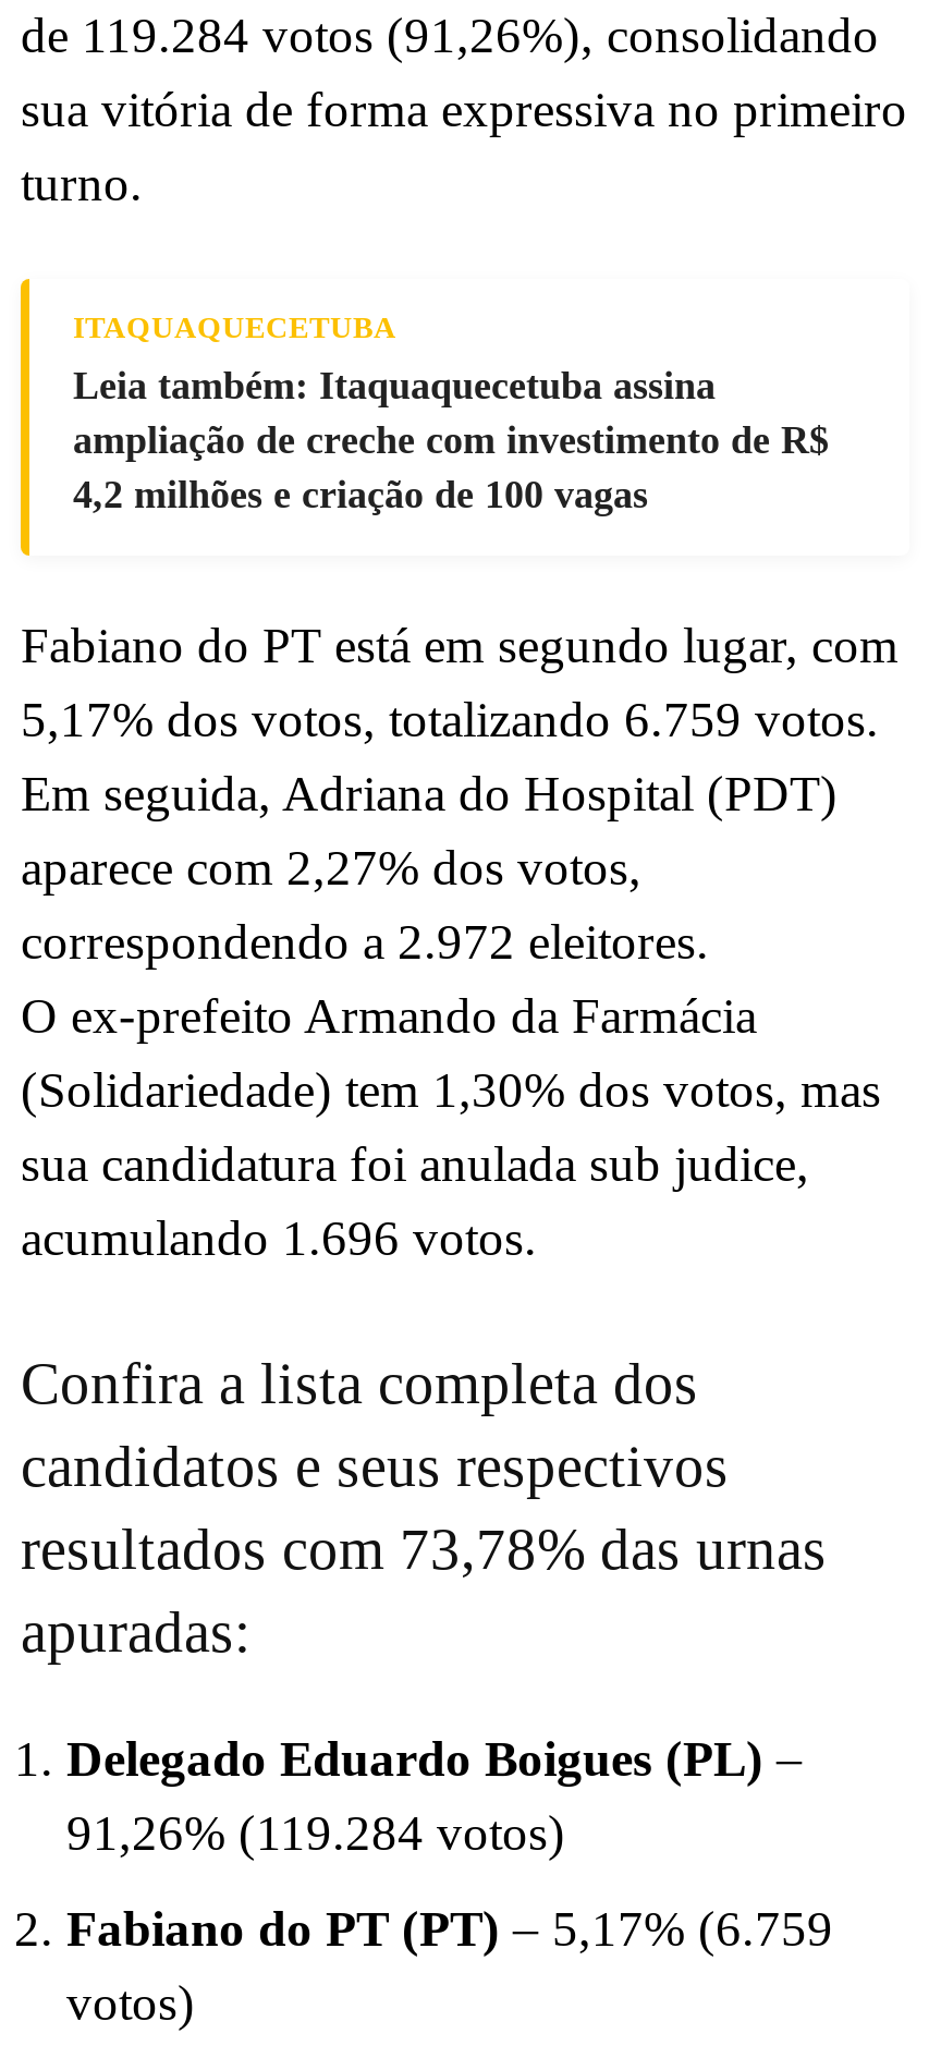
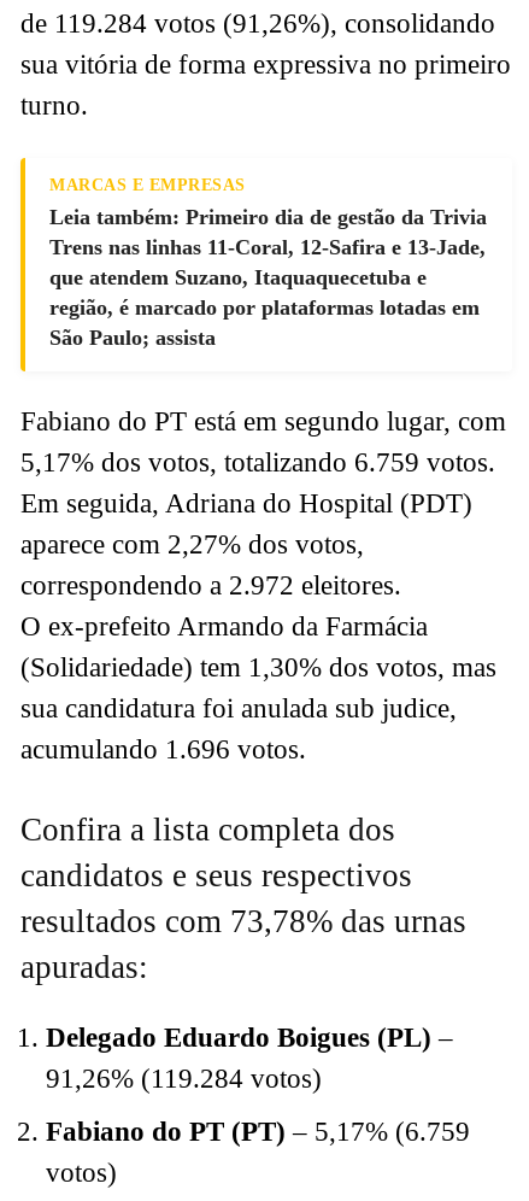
- ITAQUAQUECETUBA
- Leia também: Itaquaquecetuba assina
- ampliação de creche com investimento de R$
- 4,2 milhões e criação de 100 vagas
+ MARCAS E EMPRESAS
+ Leia também: Primeiro dia de gestão da Trivia
+ Trens nas linhas 11-Coral, 12-Safira e 13-Jade,
+ que atendem Suzano, Itaquaquecetuba e
+ região, é marcado por plataformas lotadas em
+ São Paulo; assista
